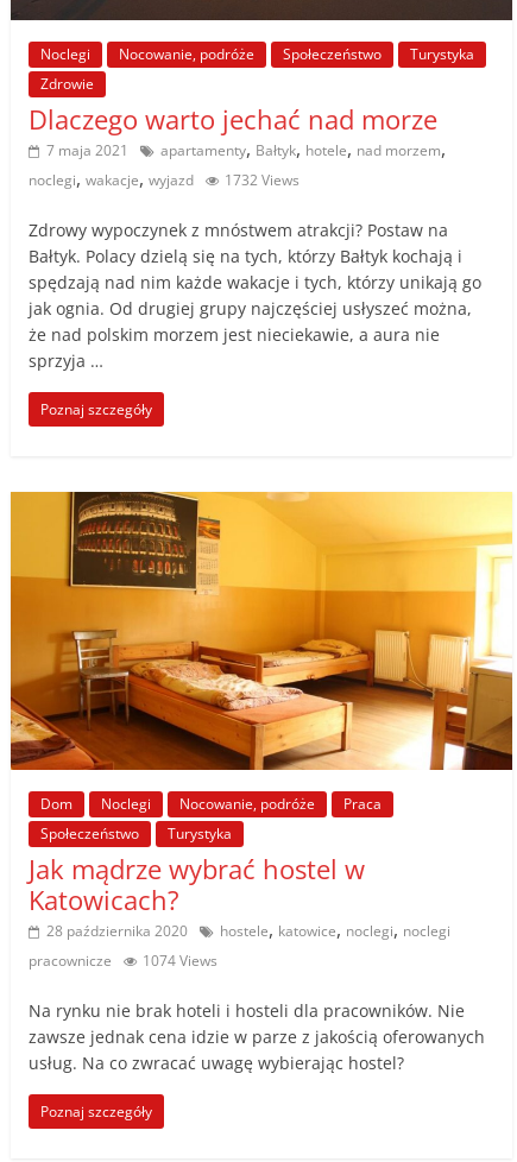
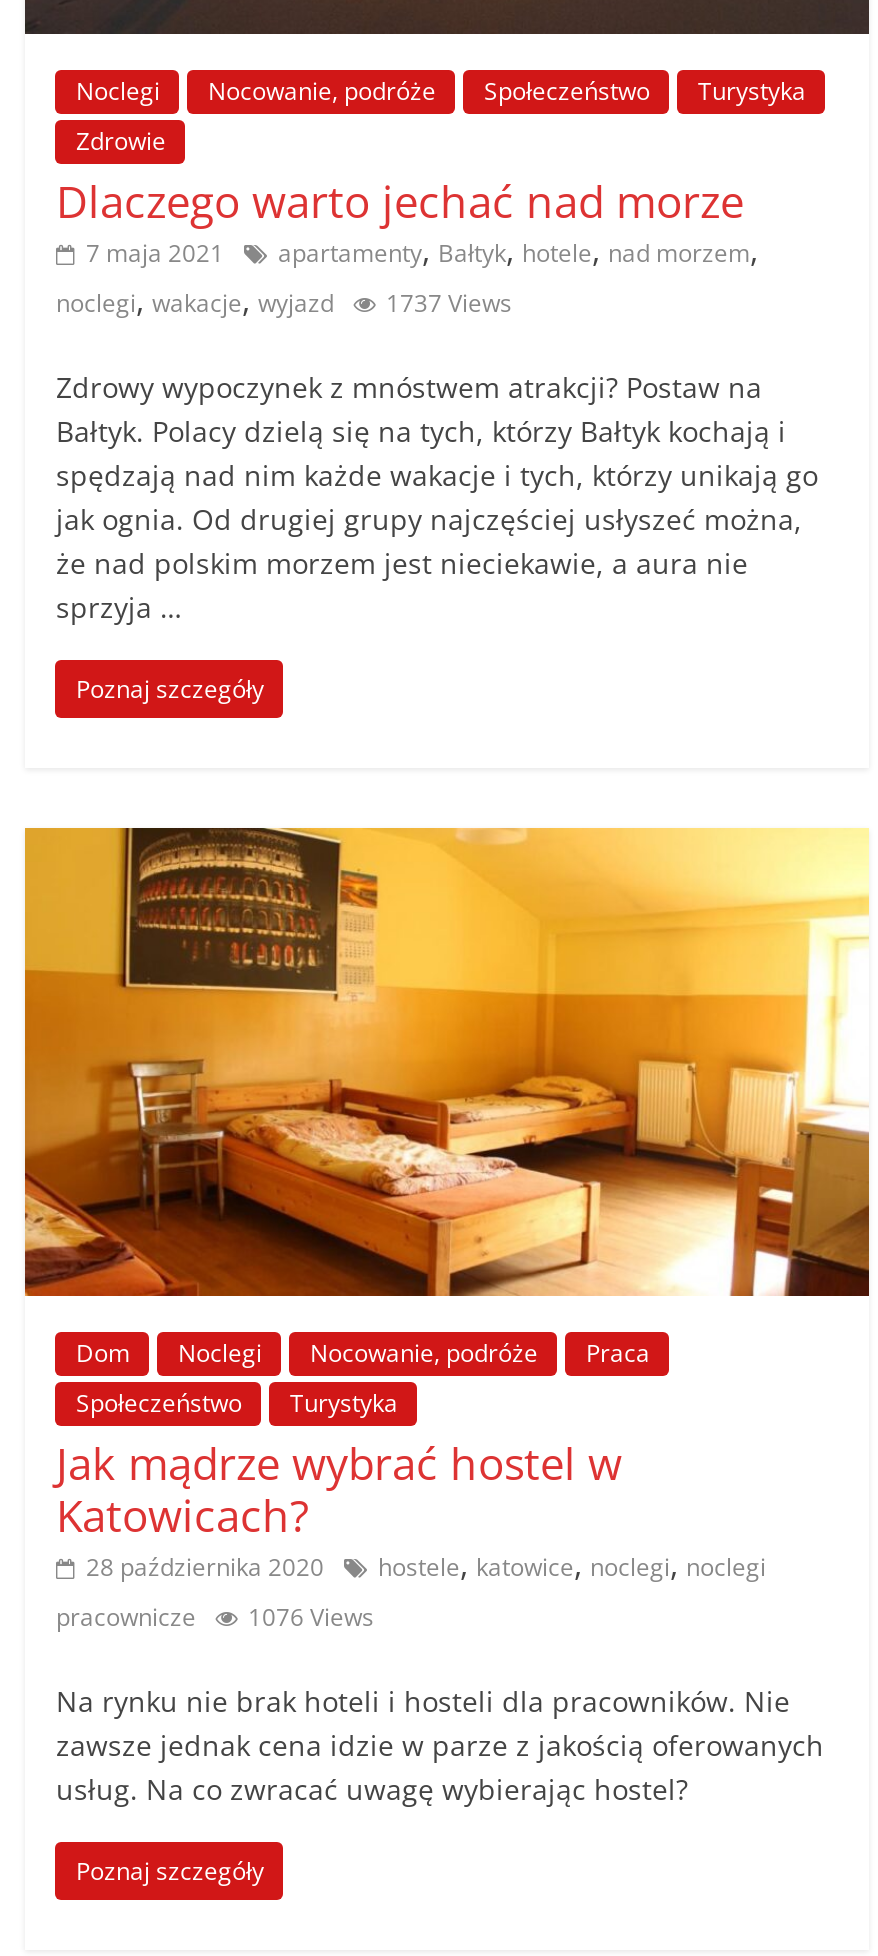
- noclegi, wakacje, wyjazd 1732 Views
+ noclegi, wakacje, wyjazd 1737 Views

- pracownicze 1074 Views
+ pracownicze 1076 Views
